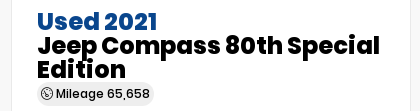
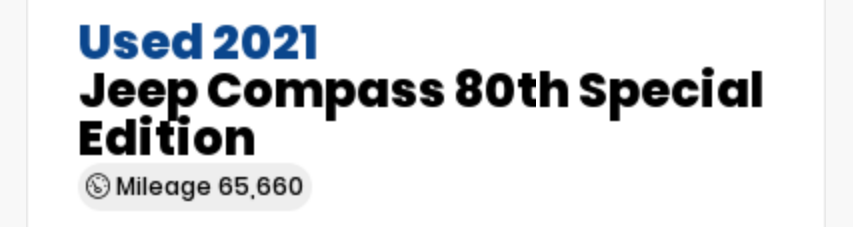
- Mileage 65,658
+ Mileage 65,660
